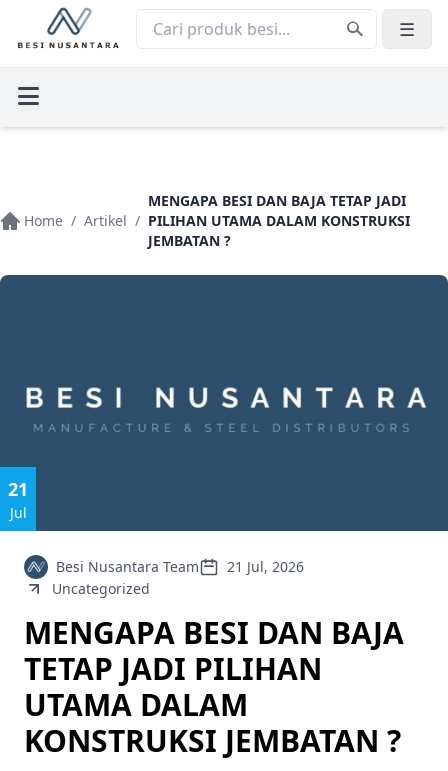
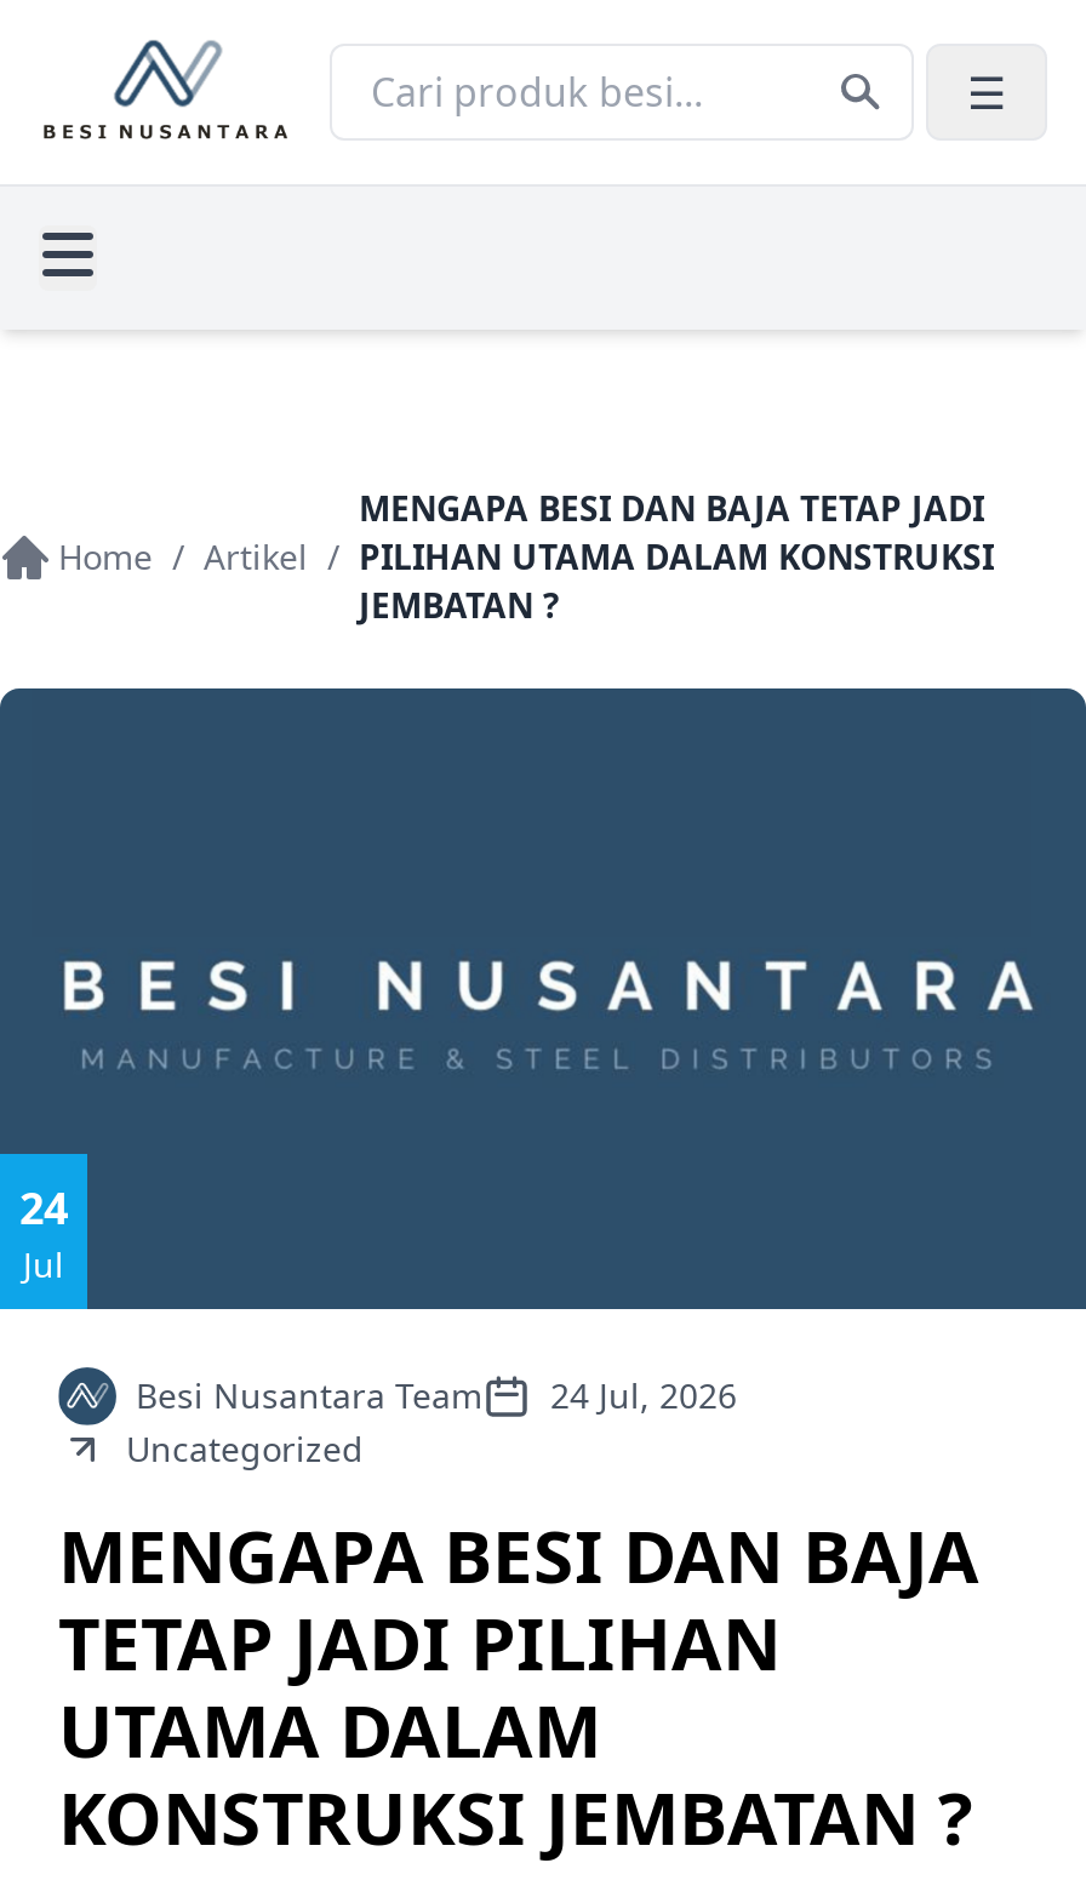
- 21
+ 24

- Besi Nusantara Team 21 Jul, 2026
+ Besi Nusantara Team 24 Jul, 2026
